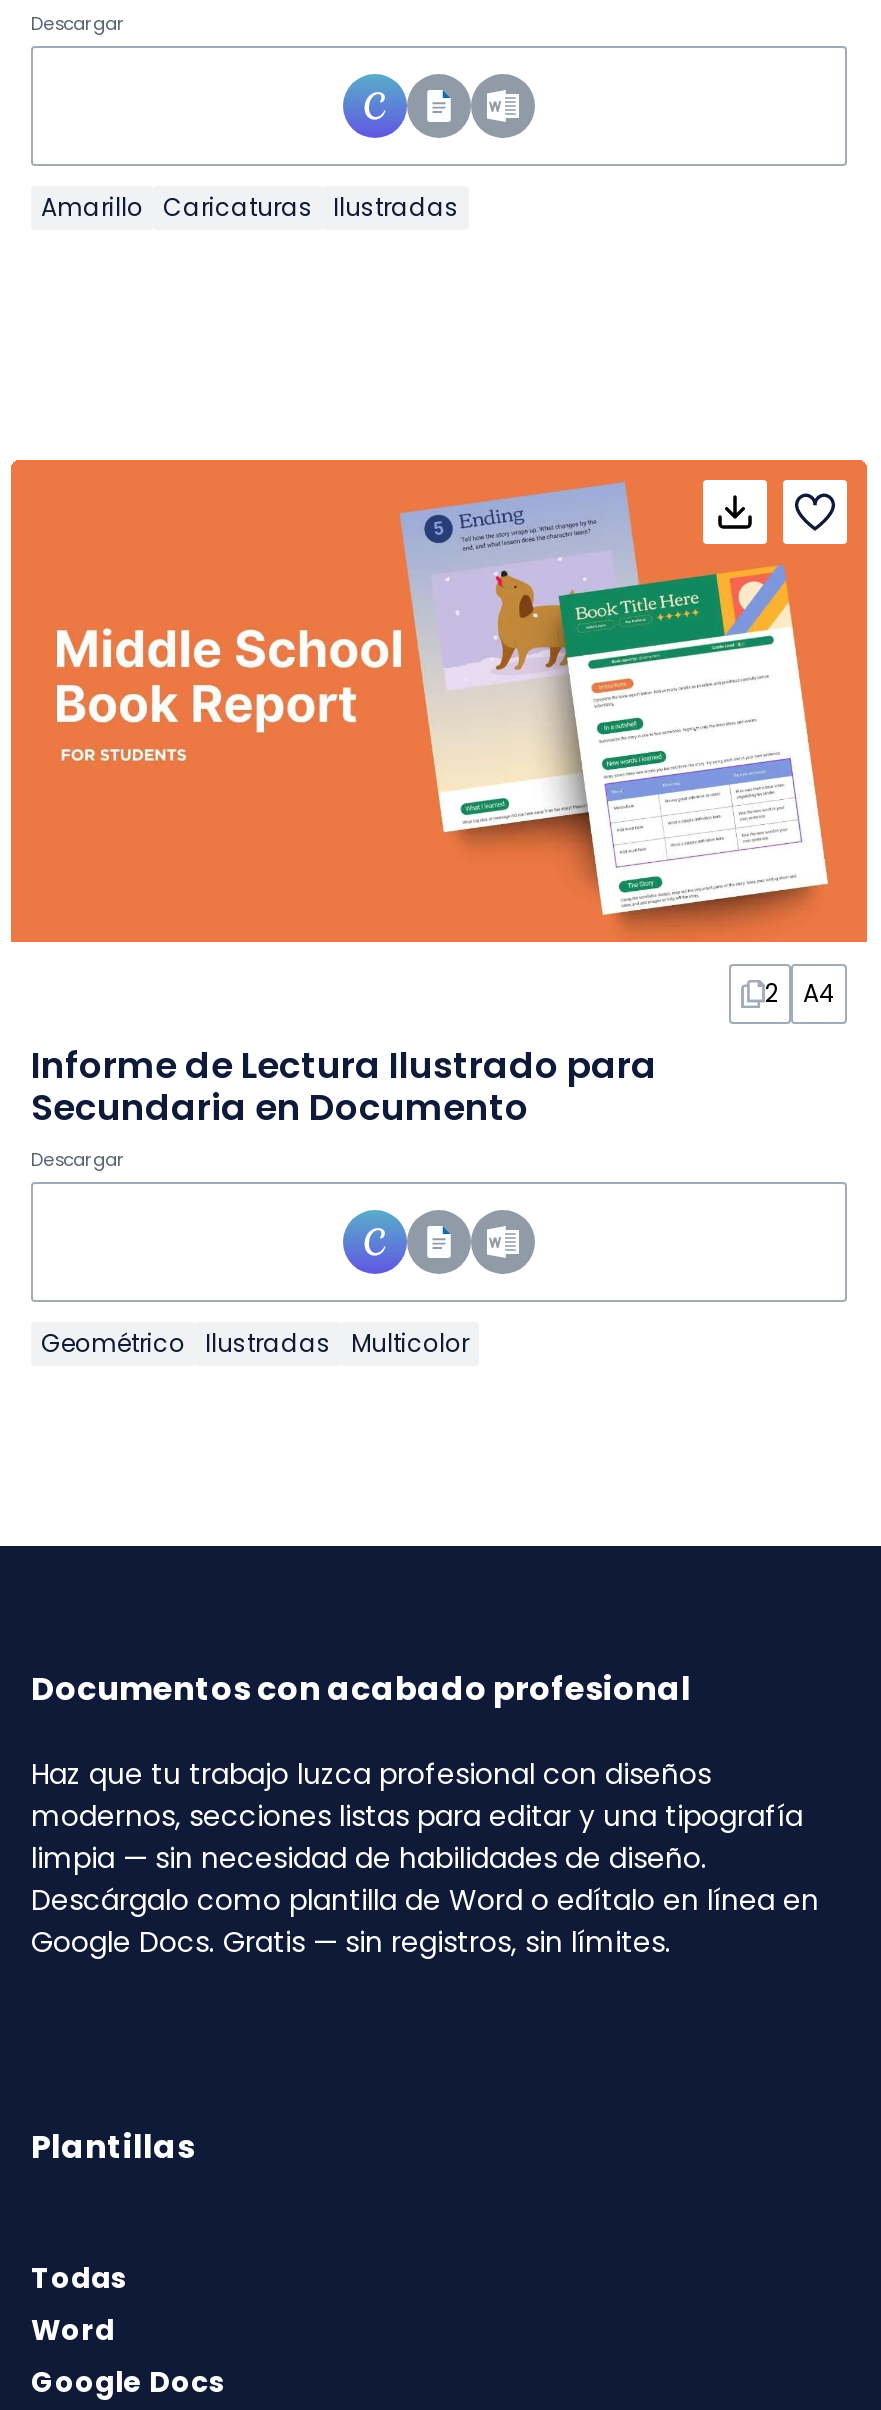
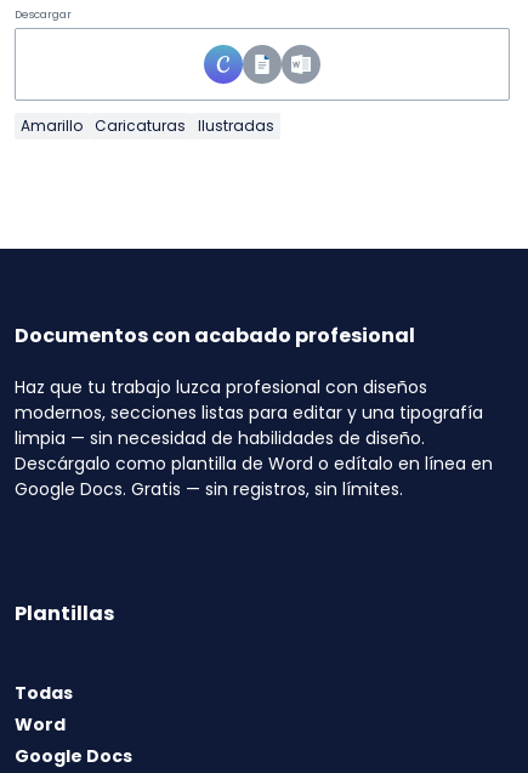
- [image]
- 2
- A4
- Informe de Lectura Ilustrado para
- Secundaria en Documento
- Descargar

- Geométrico Ilustradas Multicolor
